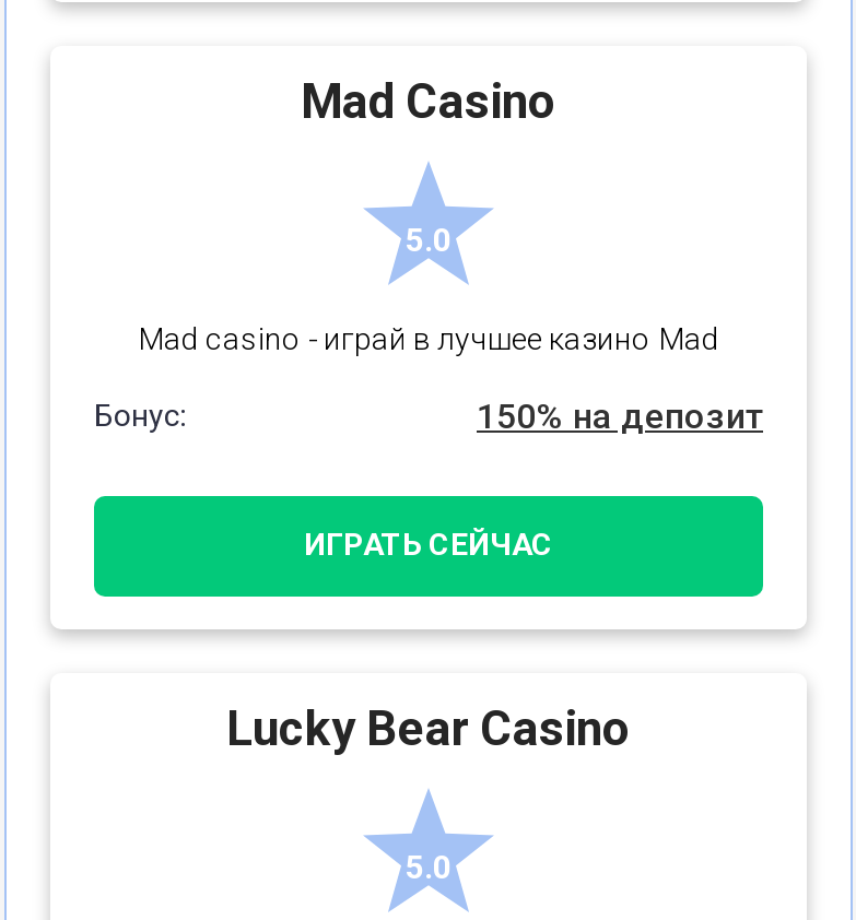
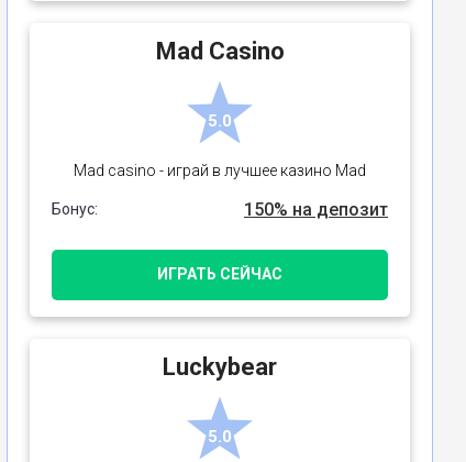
- Lucky Bear Casino
+ Luckybear
